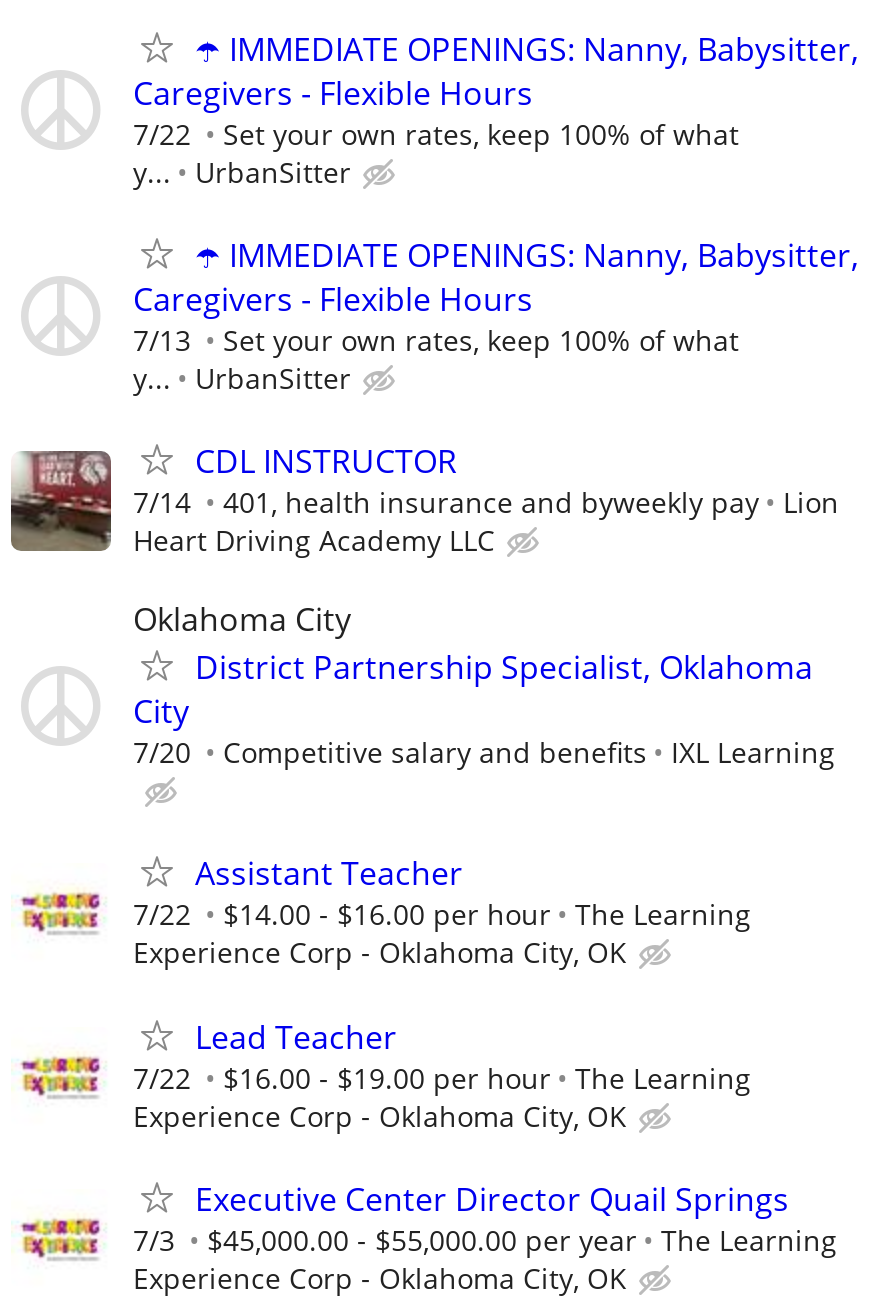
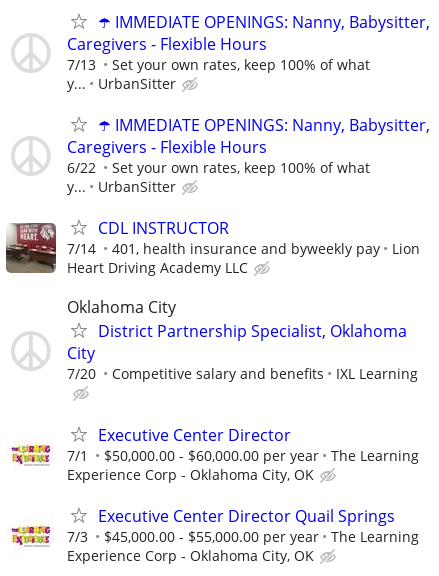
- 7/22 Set your own rates, keep 100% of what
+ 7/13 Set your own rates, keep 100% of what

- 7/13 Set your own rates, keep 100% of what
+ 6/22 Set your own rates, keep 100% of what

- Assistant Teacher
- 7/22
- $14.00 - $16.00 per hour
- The Learning
- Experience Corp - Oklahoma City, OK
- Lead Teacher
- 7/22
- $16.00 - $19.00 per hour
+ Executive Center Director
+ 7/1
+ $50,000.00 - $60,000.00 per year
